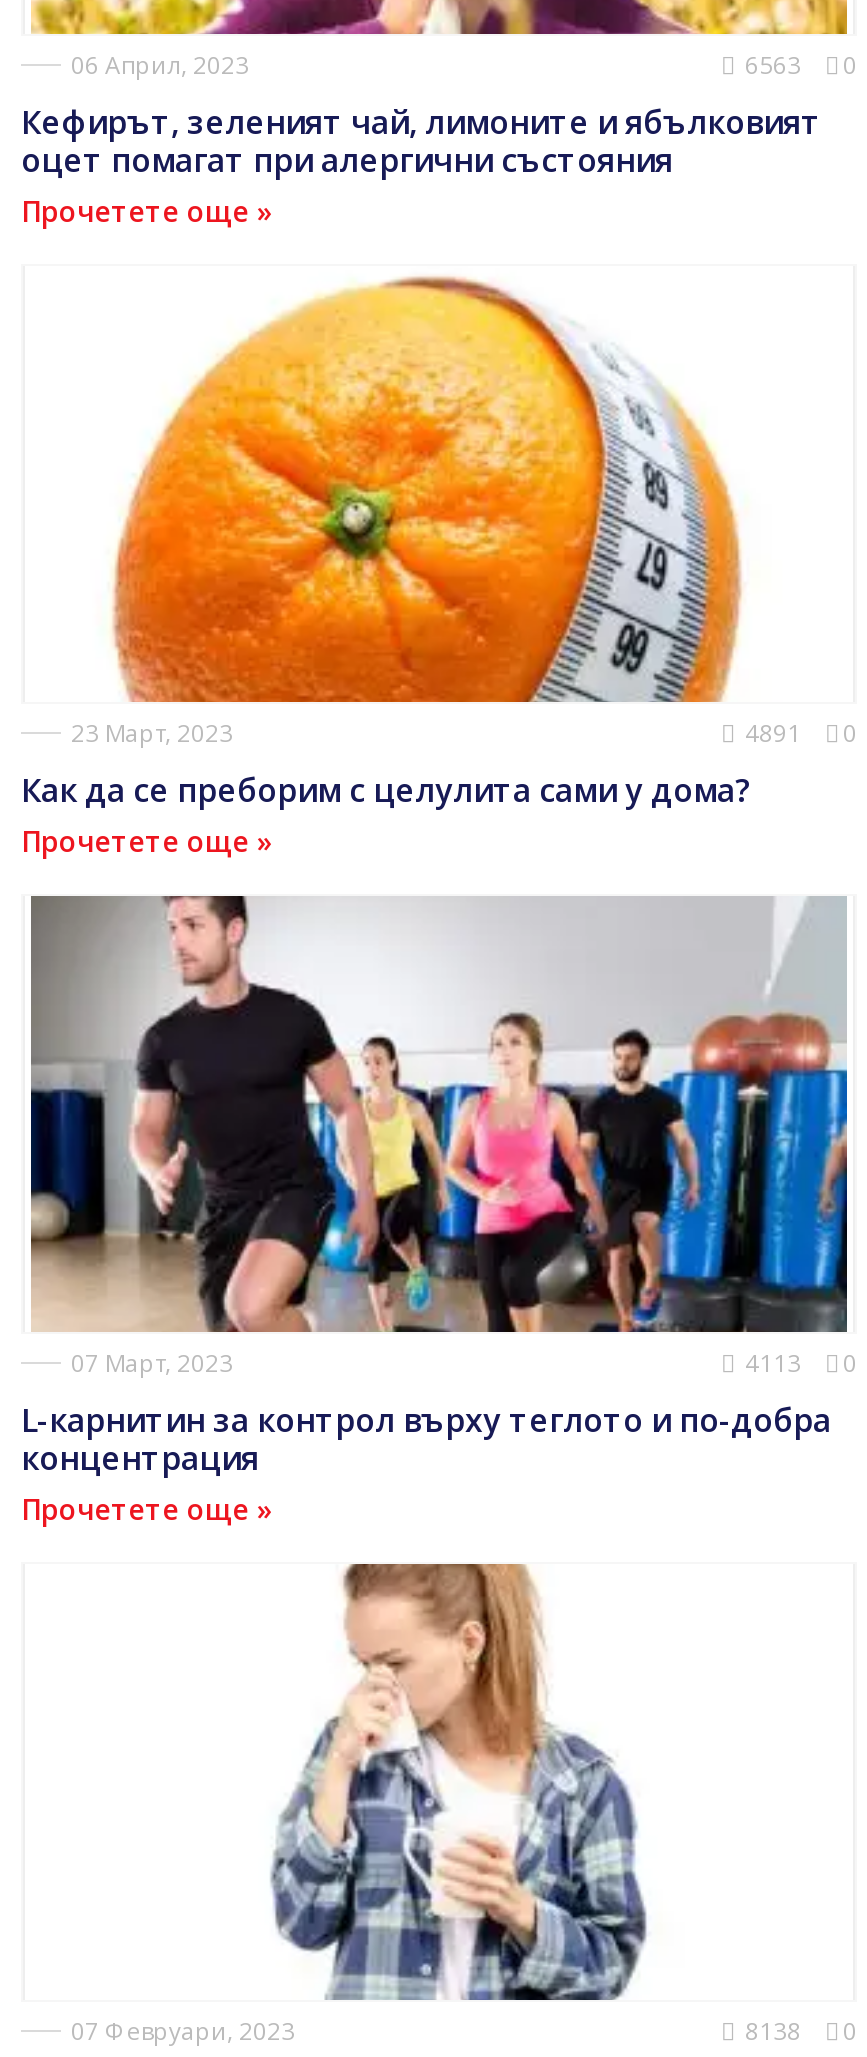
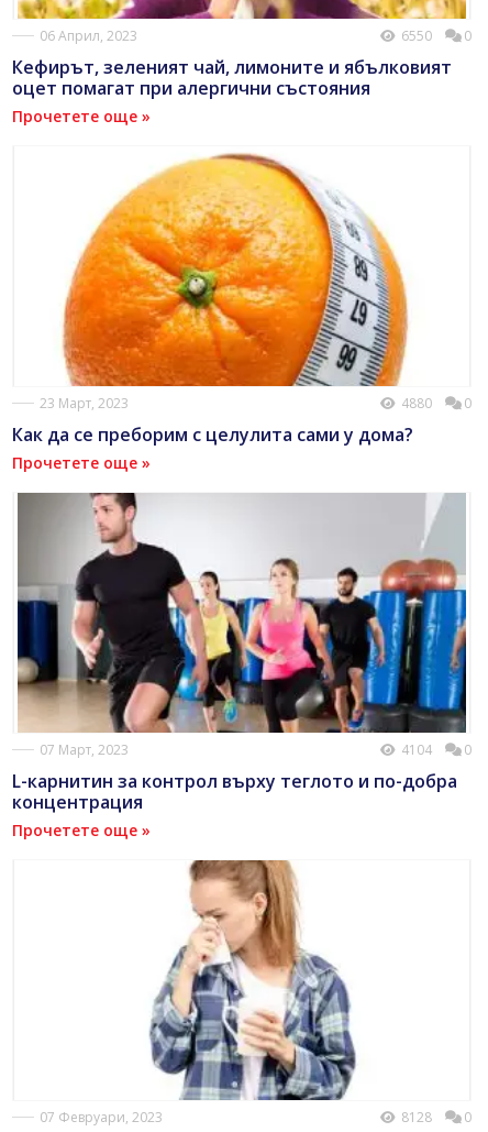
- 6563 0
+ 6550 0

- 4891 0
+ 4880 0

- 4113 0
+ 4104 0

- 8138 0
+ 8128 0
